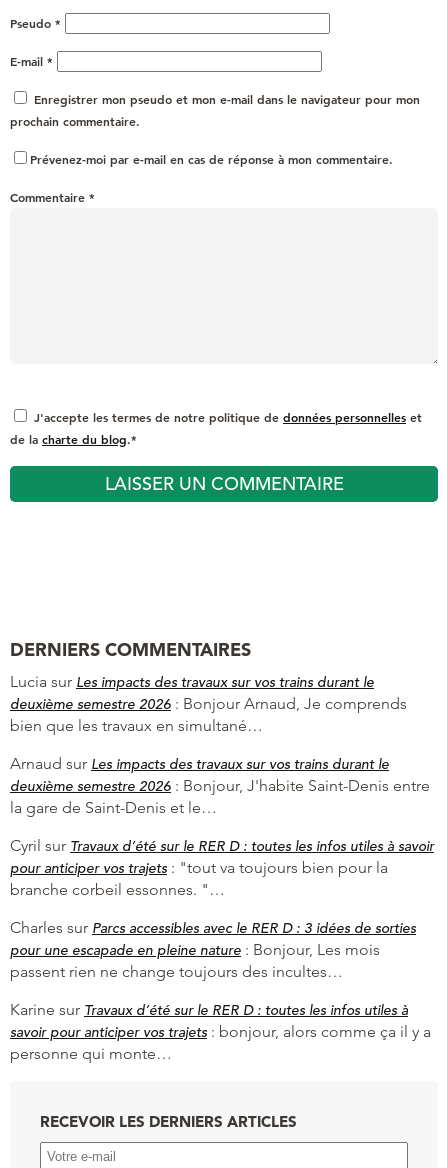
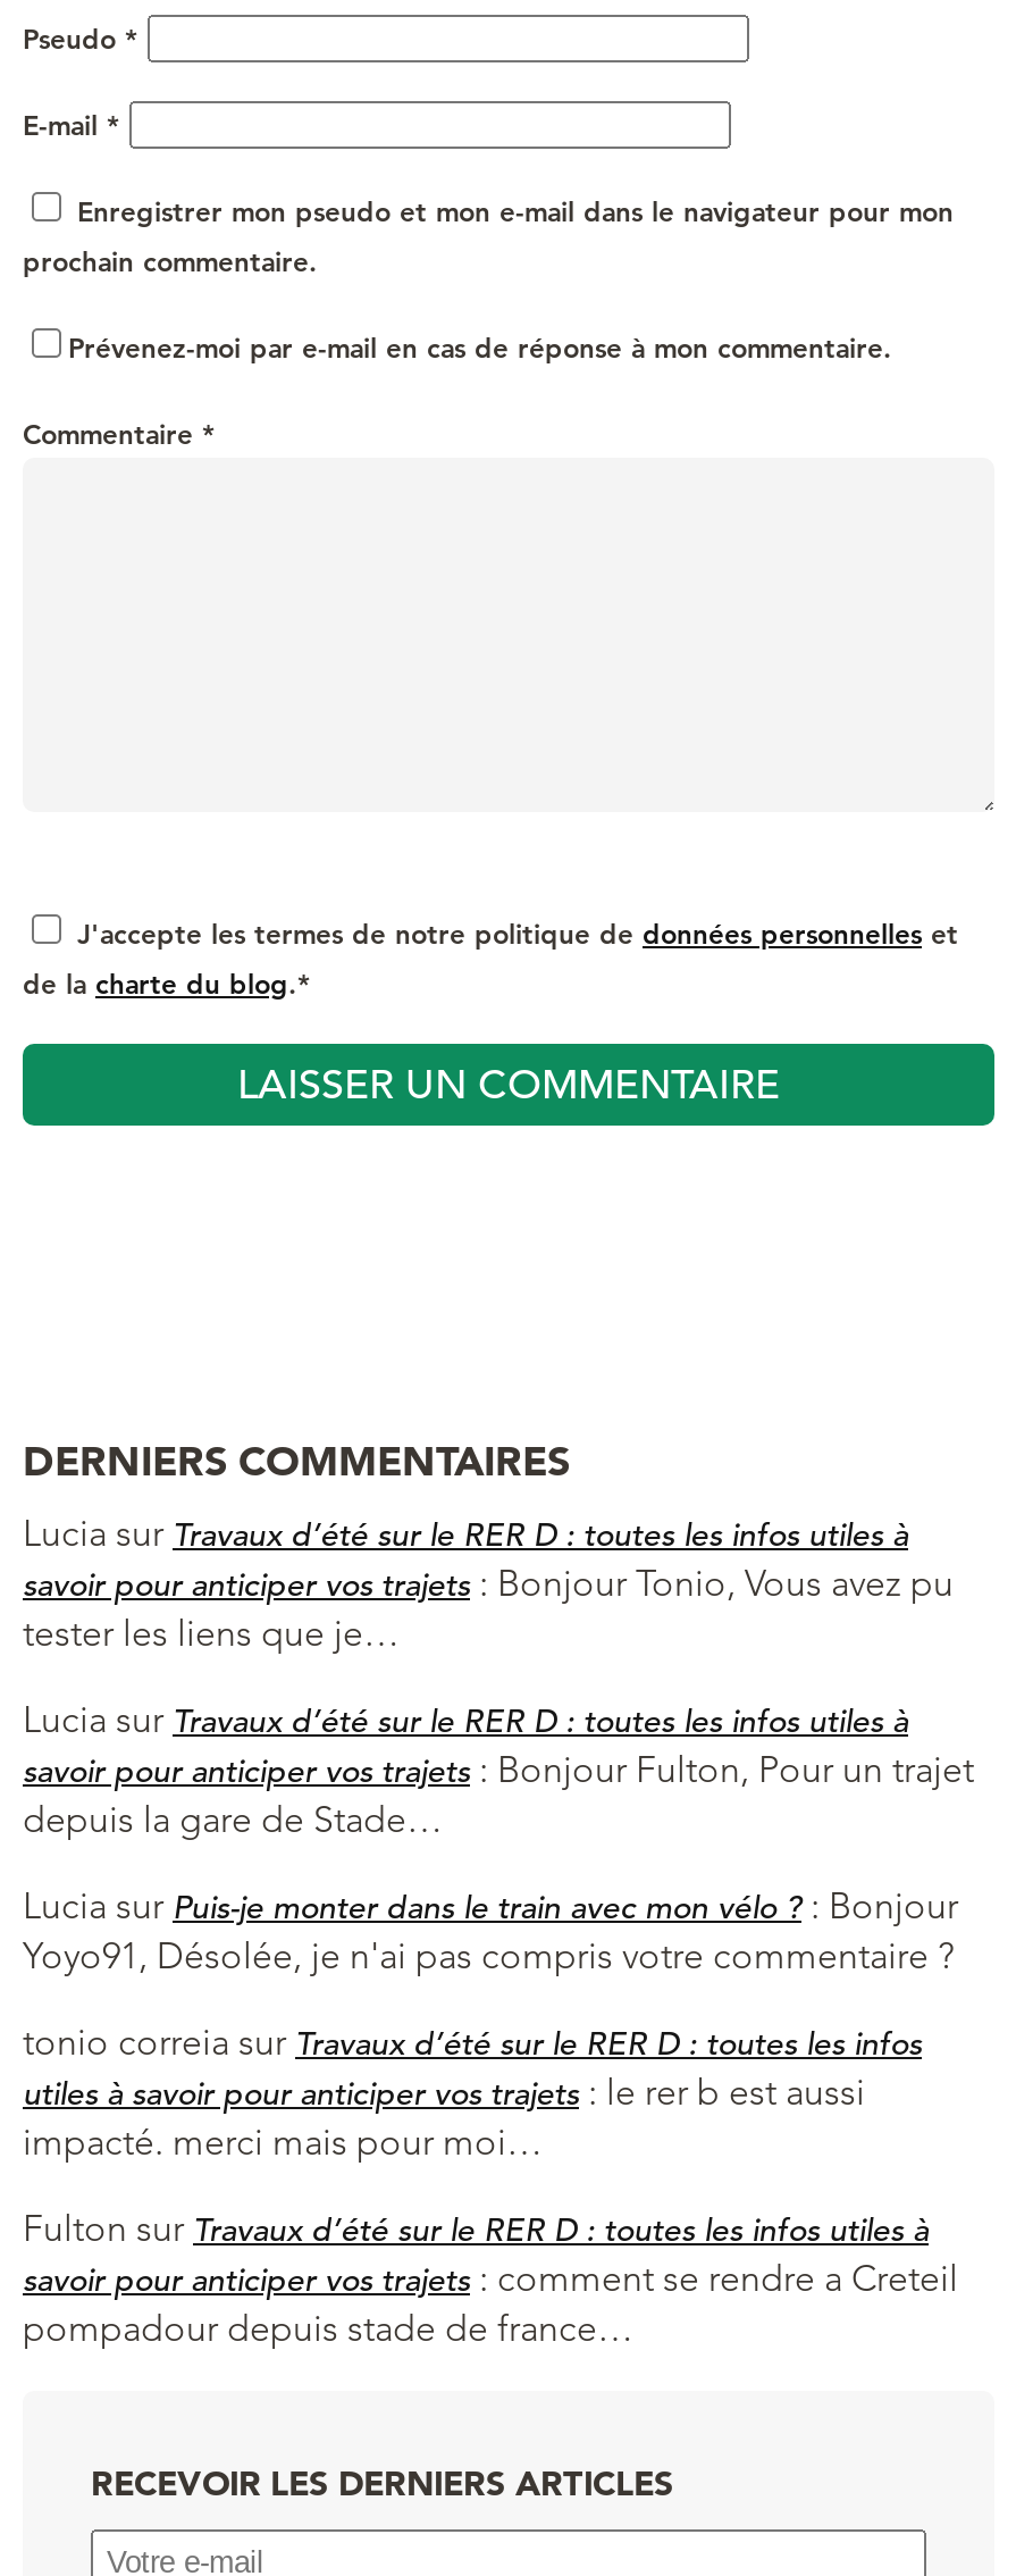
- Lucia sur Les impacts des travaux sur vos trains durant le
- deuxième semestre 2026: Bonjour Arnaud, Je comprends
- bien que les travaux en simultané…
+ Lucia sur Travaux d’été sur le RER D : toutes les infos utiles à
+ savoir pour anticiper vos trajets: Bonjour Tonio, Vous avez pu
+ tester les liens que je…

- Arnaud sur Les impacts des travaux sur vos trains durant le
- deuxième semestre 2026: Bonjour, J'habite Saint-Denis entre
- la gare de Saint-Denis et le…
+ Lucia sur Travaux d’été sur le RER D : toutes les infos utiles à
+ savoir pour anticiper vos trajets: Bonjour Fulton, Pour un trajet
+ depuis la gare de Stade…

- Cyril sur Travaux d’été sur le RER D : toutes les infos utiles à savoir
- pour anticiper vos trajets: "tout va toujours bien pour la
- branche corbeil essonnes. "…
+ Lucia sur Puis-je monter dans le train avec mon vélo ?: Bonjour
+ Yoyo91, Désolée, je n'ai pas compris votre commentaire ?

- Charles sur Parcs accessibles avec le RER D : 3 idées de sorties
- pour une escapade en pleine nature: Bonjour, Les mois
- passent rien ne change toujours des incultes…
+ tonio correia sur Travaux d’été sur le RER D : toutes les infos
+ utiles à savoir pour anticiper vos trajets: le rer b est aussi
+ impacté. merci mais pour moi…

- Karine sur Travaux d’été sur le RER D : toutes les infos utiles à
- savoir pour anticiper vos trajets: bonjour, alors comme ça il y a
- personne qui monte…
+ Fulton sur Travaux d’été sur le RER D : toutes les infos utiles à
+ savoir pour anticiper vos trajets: comment se rendre a Creteil
+ pompadour depuis stade de france…
